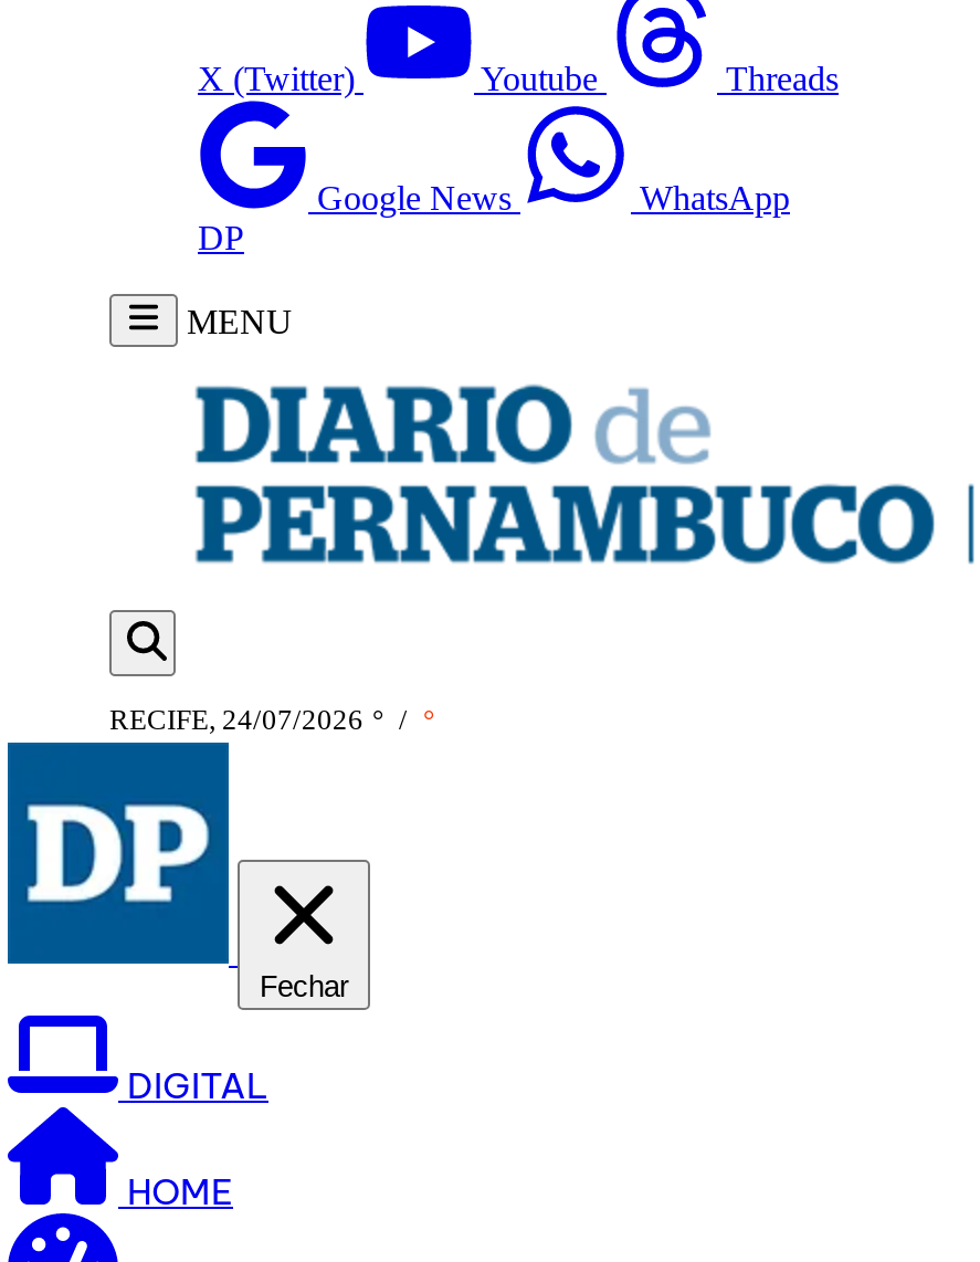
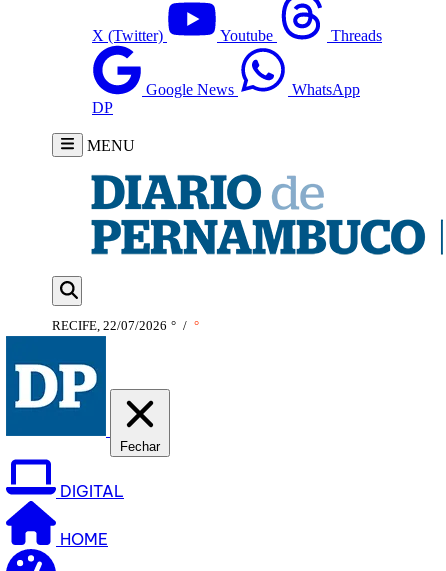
- RECIFE, 24/07/2026 ° / °
+ RECIFE, 22/07/2026 ° / °
